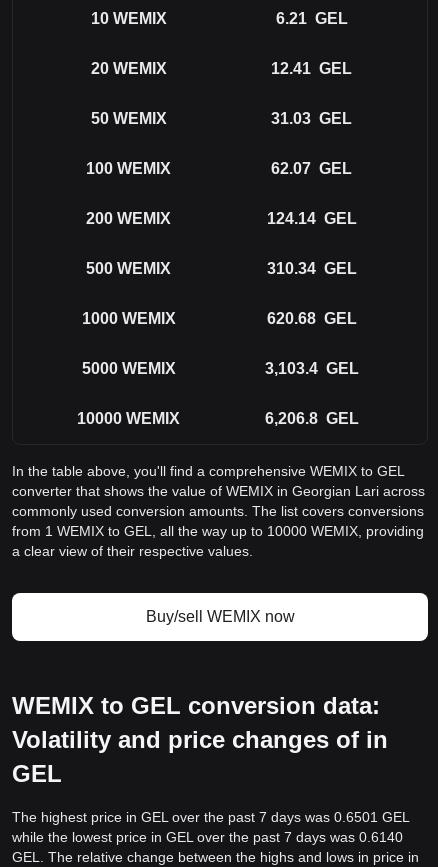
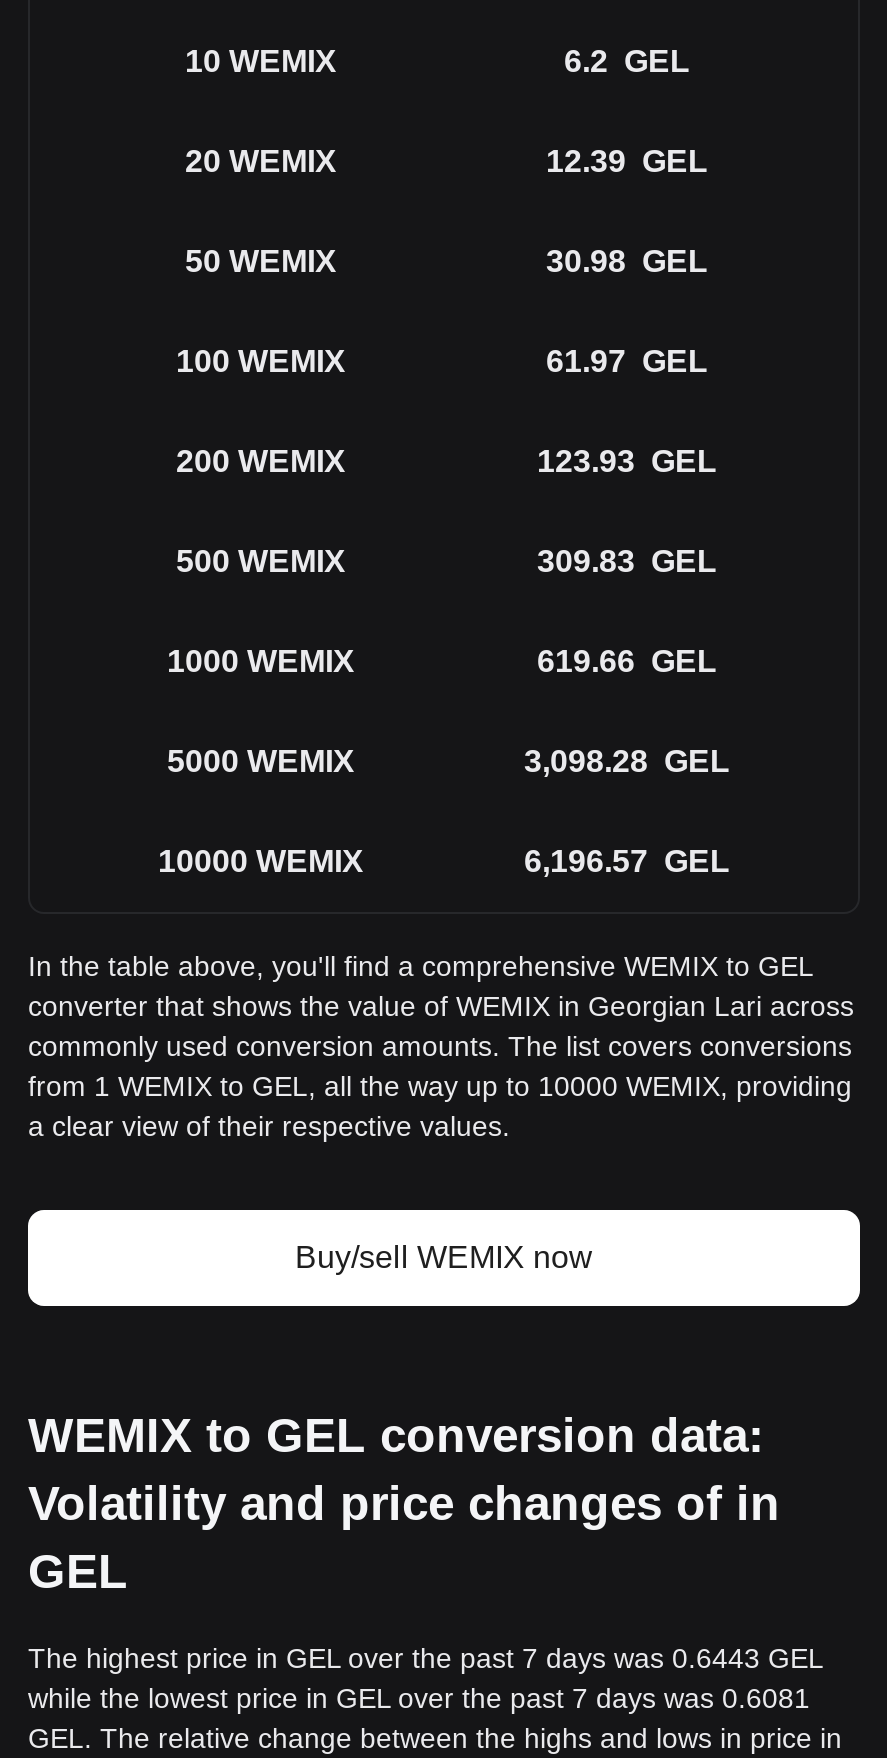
- 6.21 GEL
+ 6.2 GEL

- 12.41 GEL
+ 12.39 GEL

- 31.03 GEL
+ 30.98 GEL

- 62.07 GEL
+ 61.97 GEL

- 124.14 GEL
+ 123.93 GEL

- 310.34 GEL
+ 309.83 GEL

- 620.68 GEL
+ 619.66 GEL

- 3,103.4 GEL
+ 3,098.28 GEL

- 6,206.8 GEL
+ 6,196.57 GEL

- The highest price in GEL over the past 7 days was 0.6501 GEL
+ The highest price in GEL over the past 7 days was 0.6443 GEL

- while the lowest price in GEL over the past 7 days was 0.6140
+ while the lowest price in GEL over the past 7 days was 0.6081
